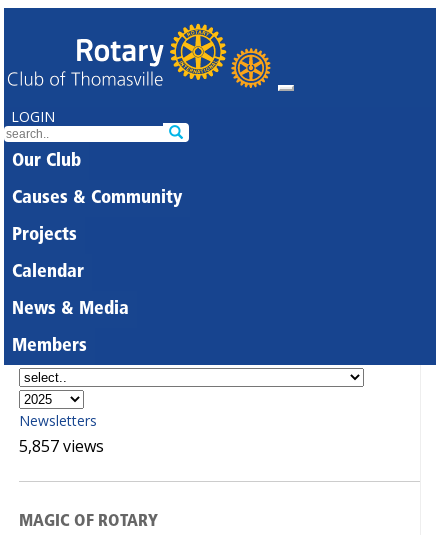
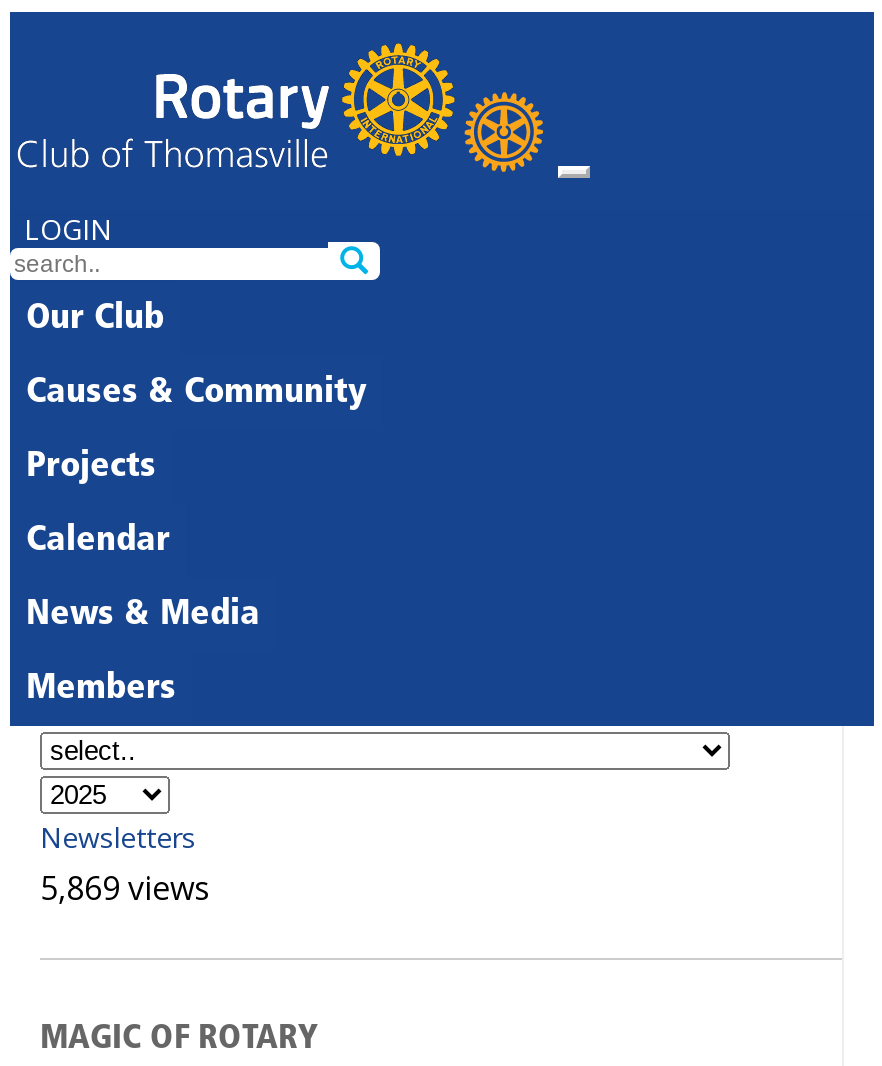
- 5,857 views
+ 5,869 views
